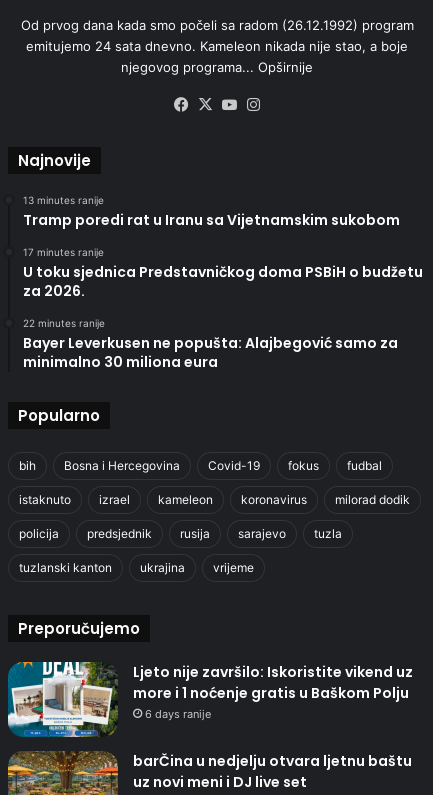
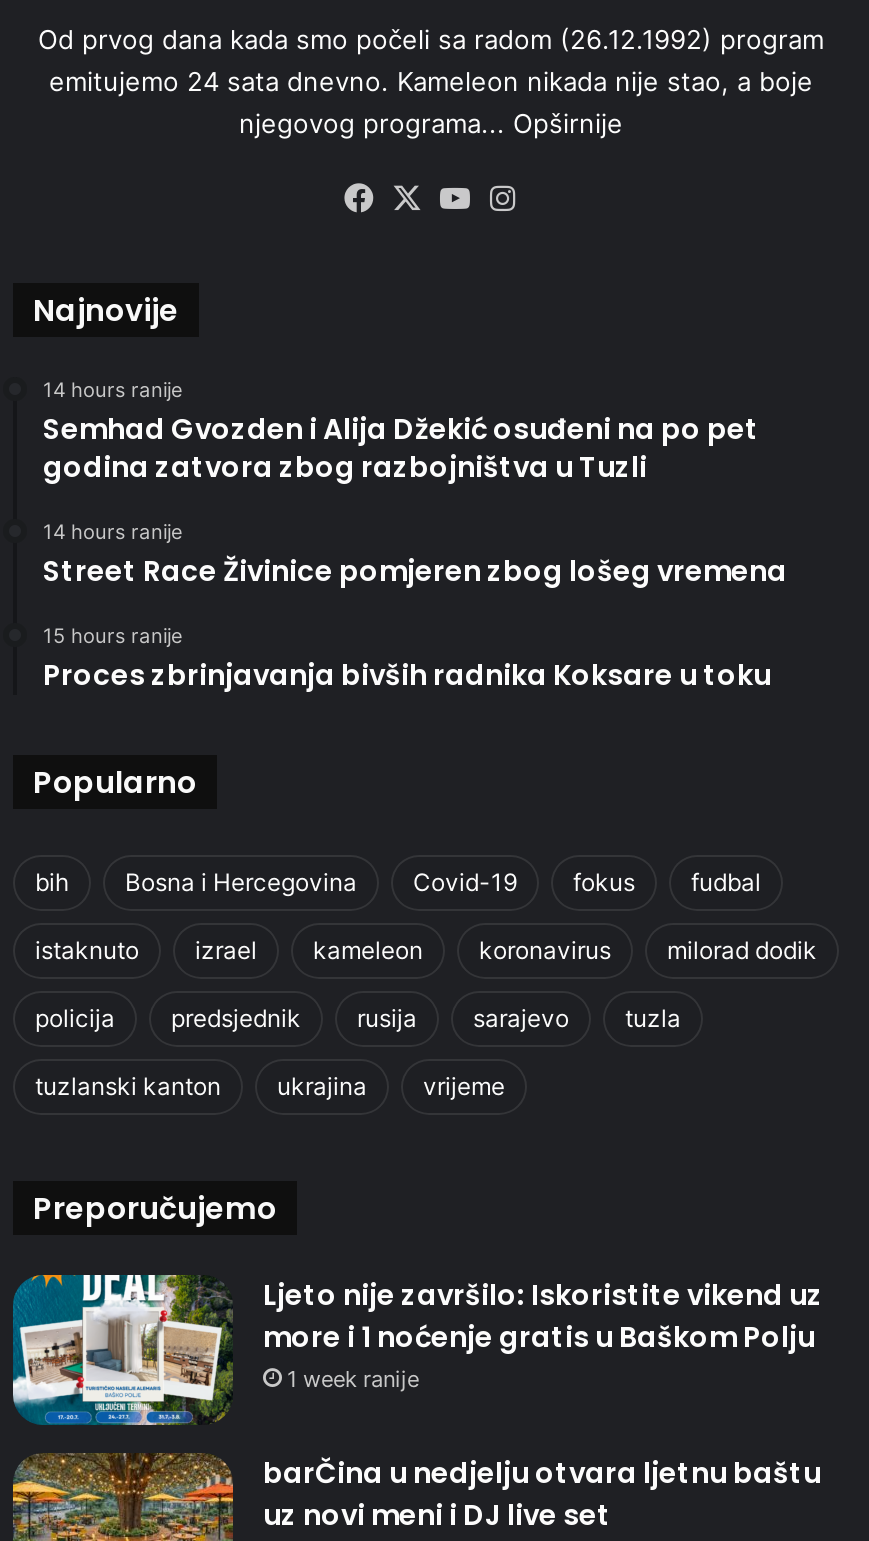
- 13 minutes ranije
- Tramp poredi rat u Iranu sa Vijetnamskim sukobom
+ 14 hours ranije
+ Semhad Gvozden i Alija Džekić osuđeni na po pet
+ godina zatvora zbog razbojništva u Tuzli

- 17 minutes ranije
- U toku sjednica Predstavničkog doma PSBiH o budžetu
- za 2026.
+ 14 hours ranije
+ Street Race Živinice pomjeren zbog lošeg vremena

- 22 minutes ranije
- Bayer Leverkusen ne popušta: Alajbegović samo za
- minimalno 30 miliona eura
+ 15 hours ranije
+ Proces zbrinjavanja bivših radnika Koksare u toku

- 6 days ranije
+ 1 week ranije
